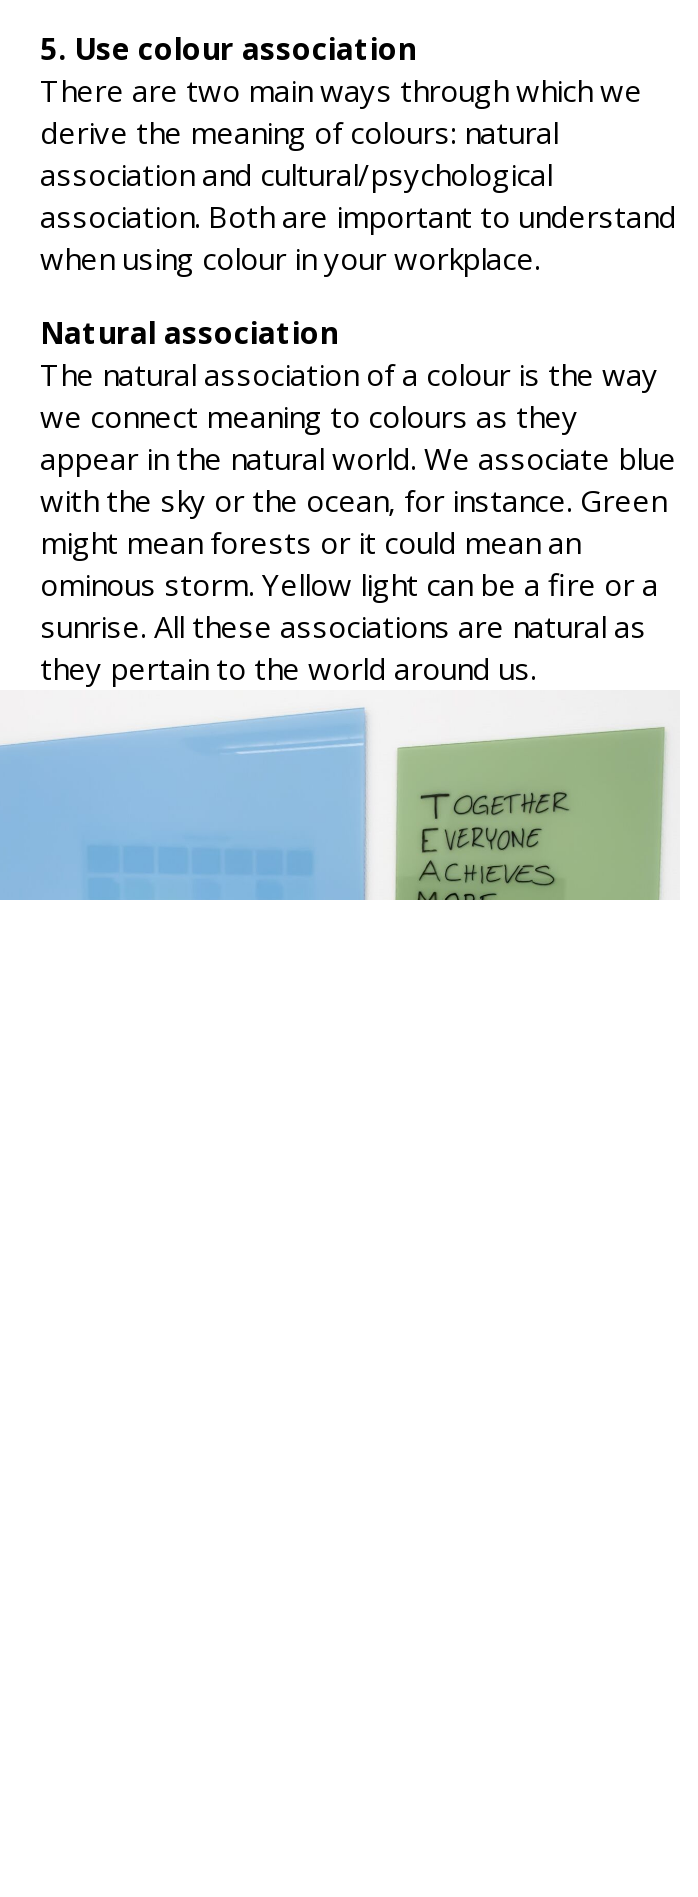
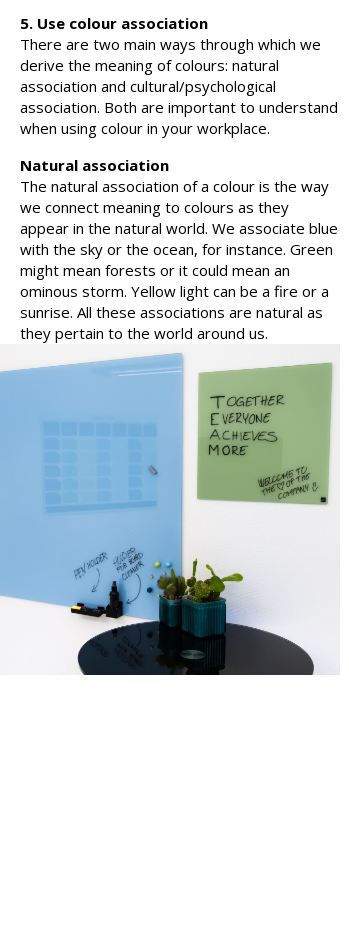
+ [image]
